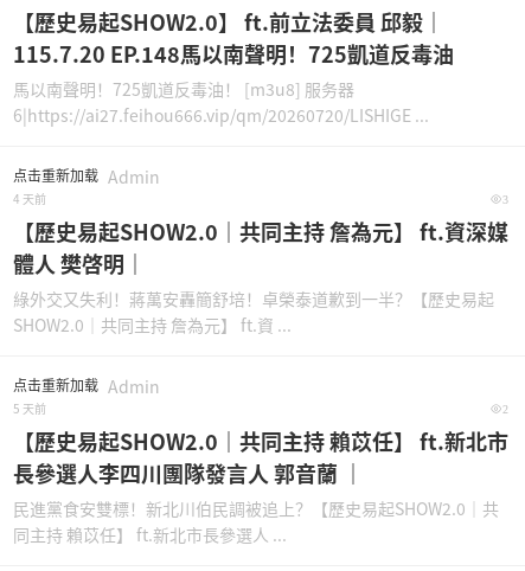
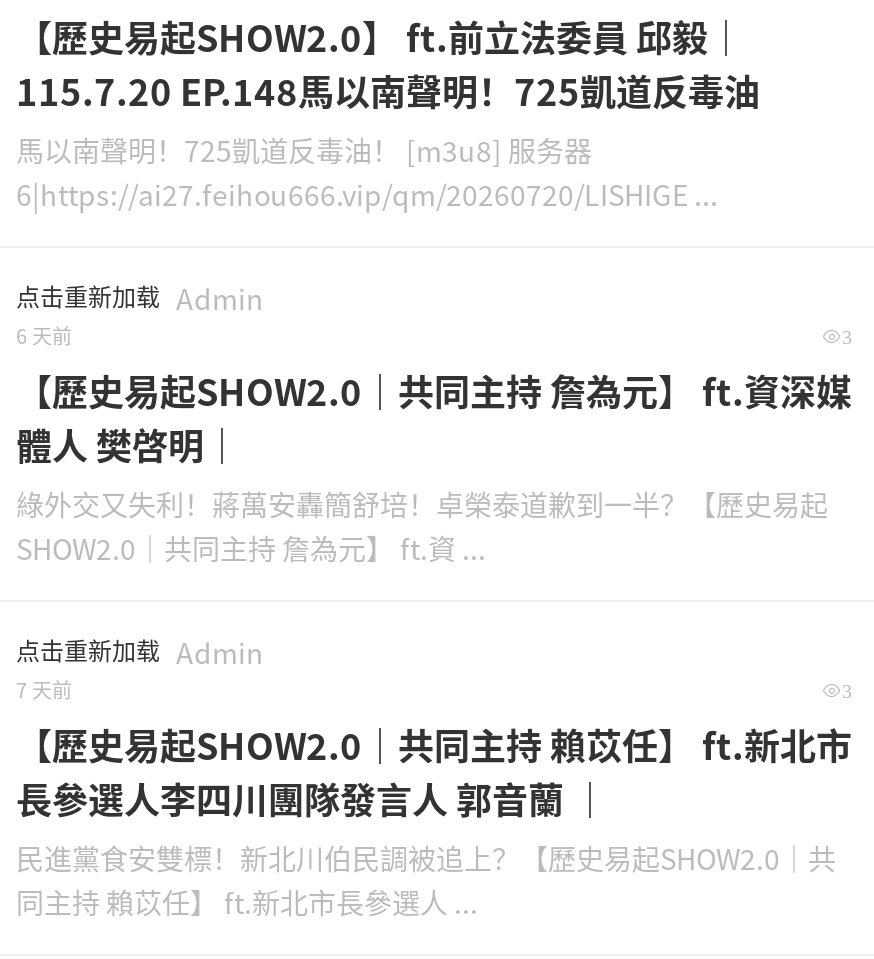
- 4 天前
+ 6 天前

- 5 天前
+ 7 天前

- 2
+ 3
